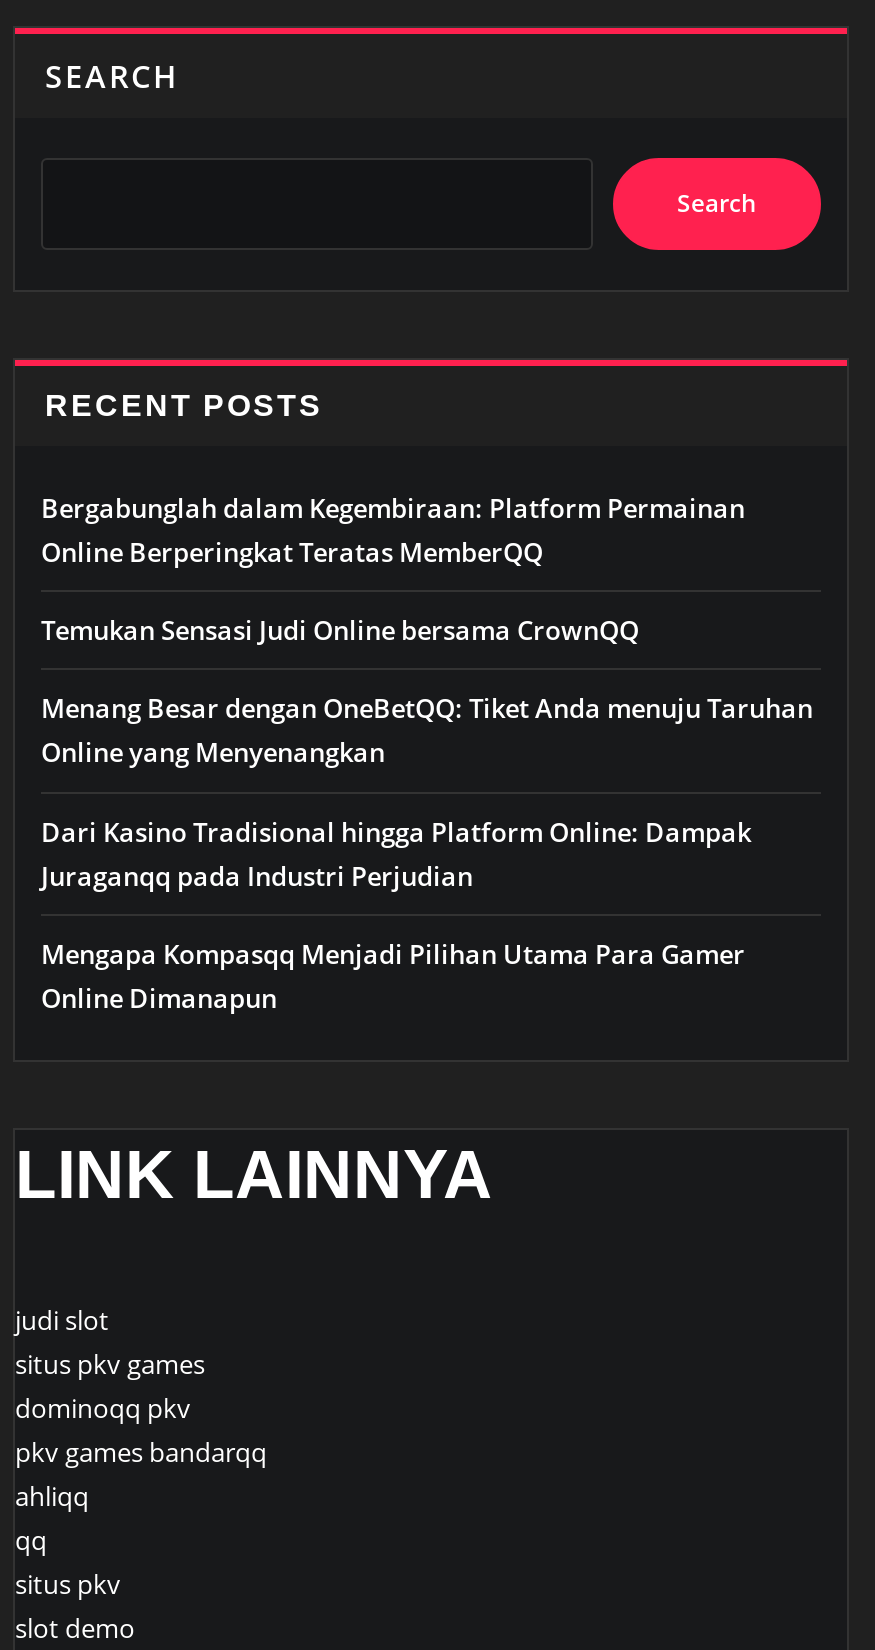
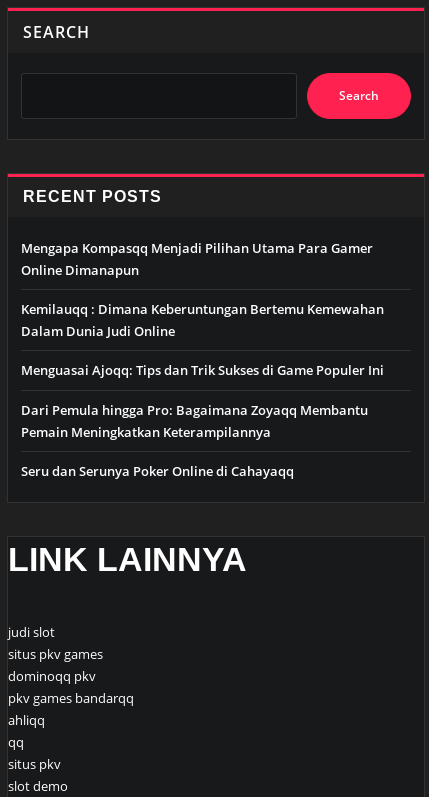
- Bergabunglah dalam Kegembiraan: Platform Permainan
- Online Berperingkat Teratas MemberQQ
- Temukan Sensasi Judi Online bersama CrownQQ
- Menang Besar dengan OneBetQQ: Tiket Anda menuju Taruhan
- Online yang Menyenangkan
- Dari Kasino Tradisional hingga Platform Online: Dampak
- Juraganqq pada Industri Perjudian

moved up: Mengapa Kompasqq Menjadi Pilihan Utama Para Gamer | Online Dimanapun

+ Kemilauqq : Dimana Keberuntungan Bertemu Kemewahan
+ Dalam Dunia Judi Online
+ Menguasai Ajoqq: Tips dan Trik Sukses di Game Populer Ini
+ Dari Pemula hingga Pro: Bagaimana Zoyaqq Membantu
+ Pemain Meningkatkan Keterampilannya
+ Seru dan Serunya Poker Online di Cahayaqq
